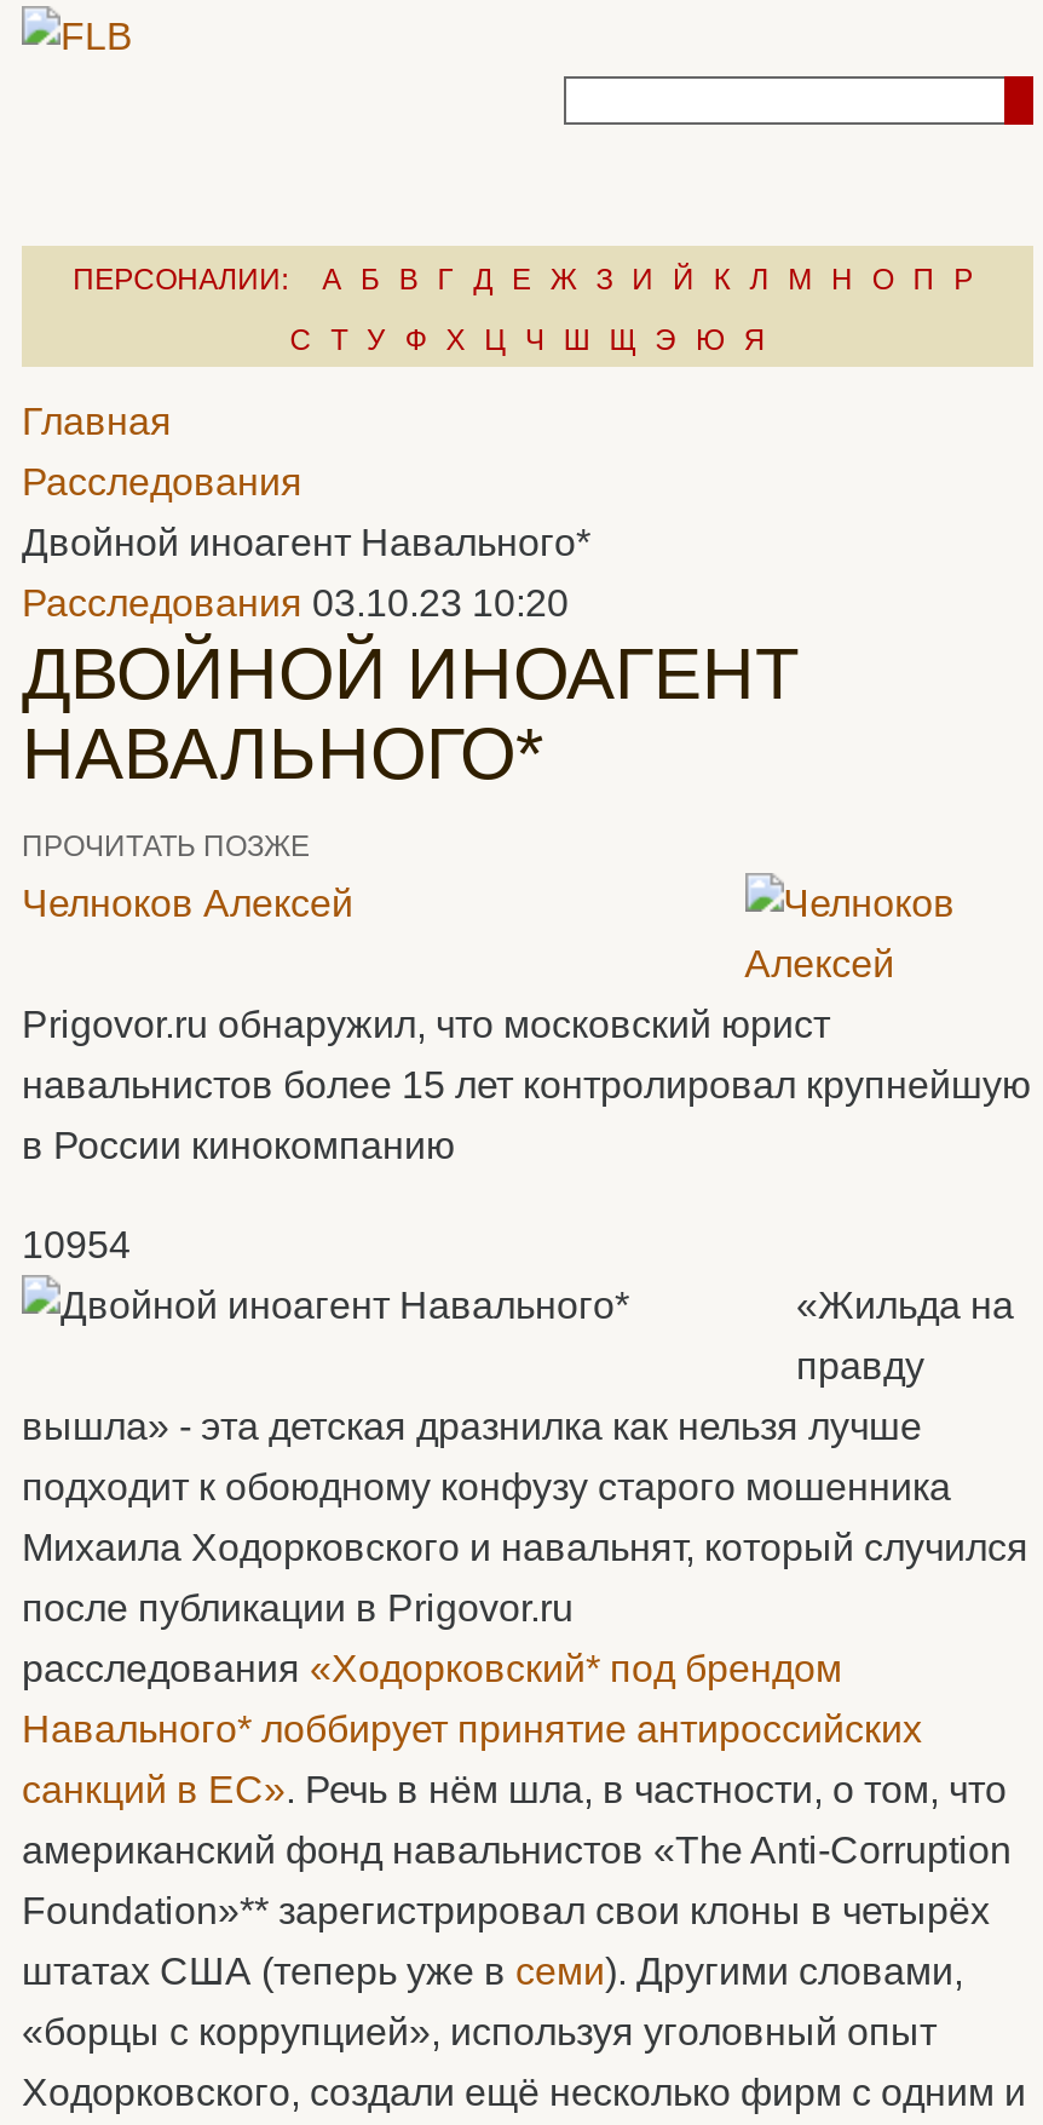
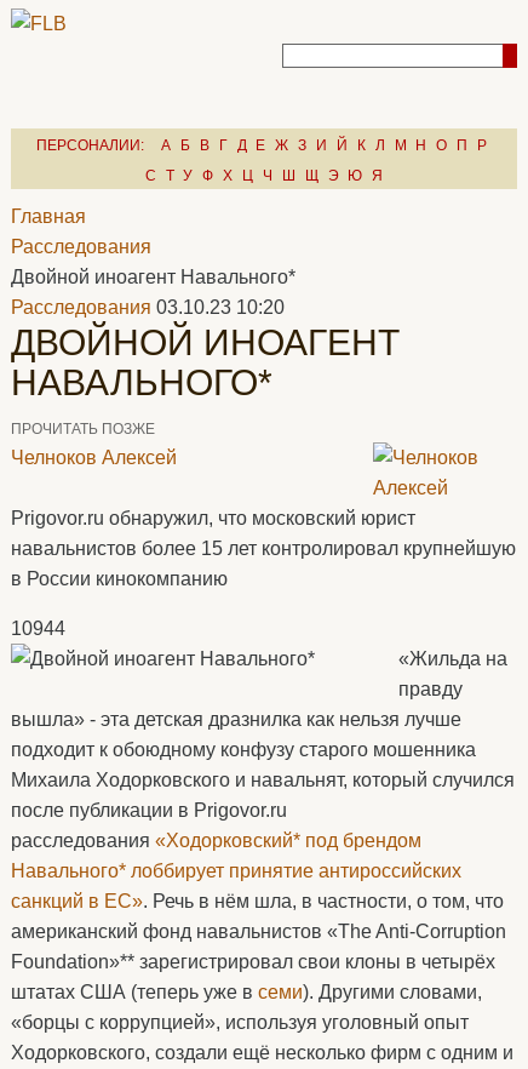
- 10954
+ 10944
